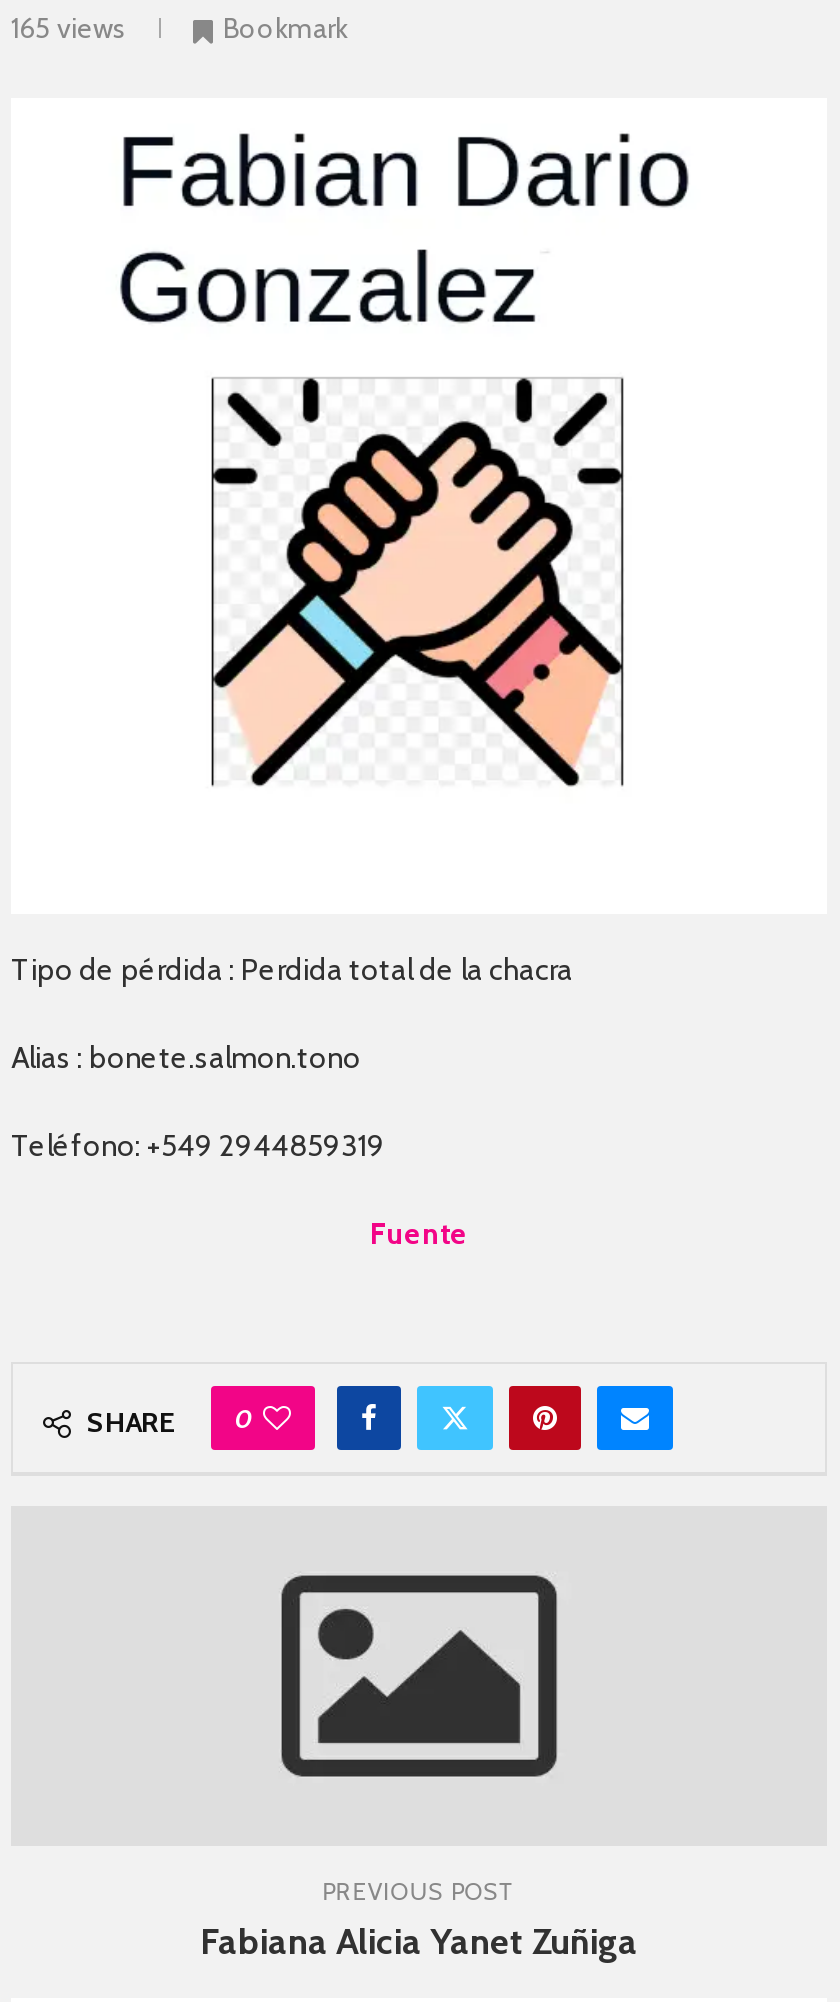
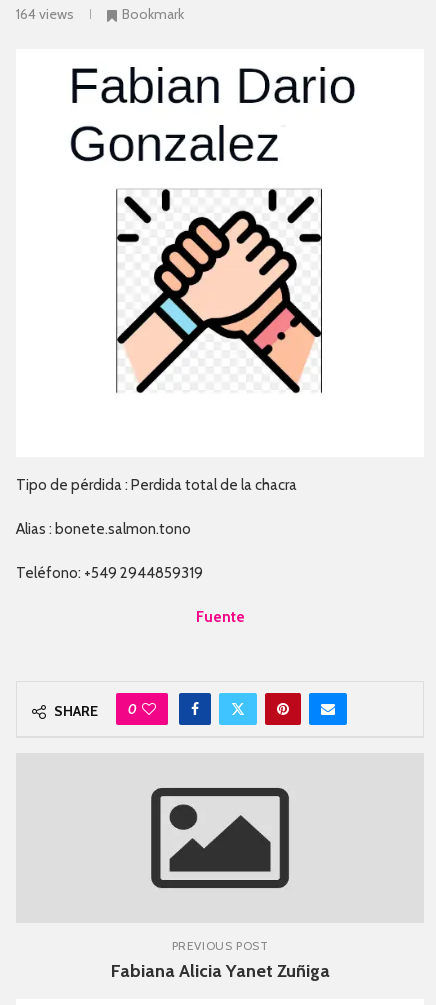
- 165 views
+ 164 views
